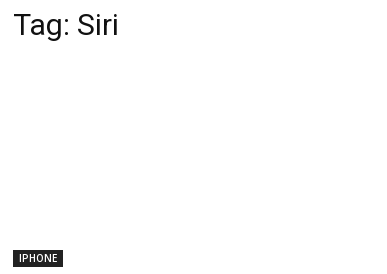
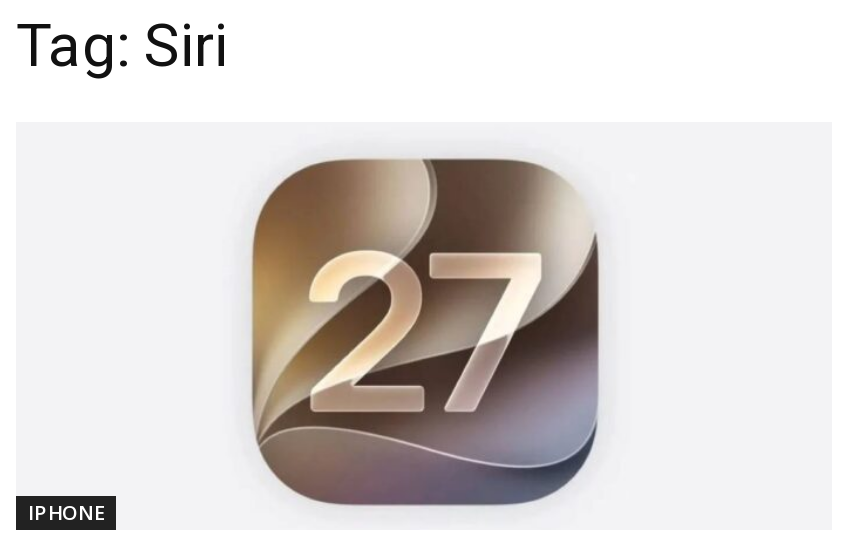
+ [image]
